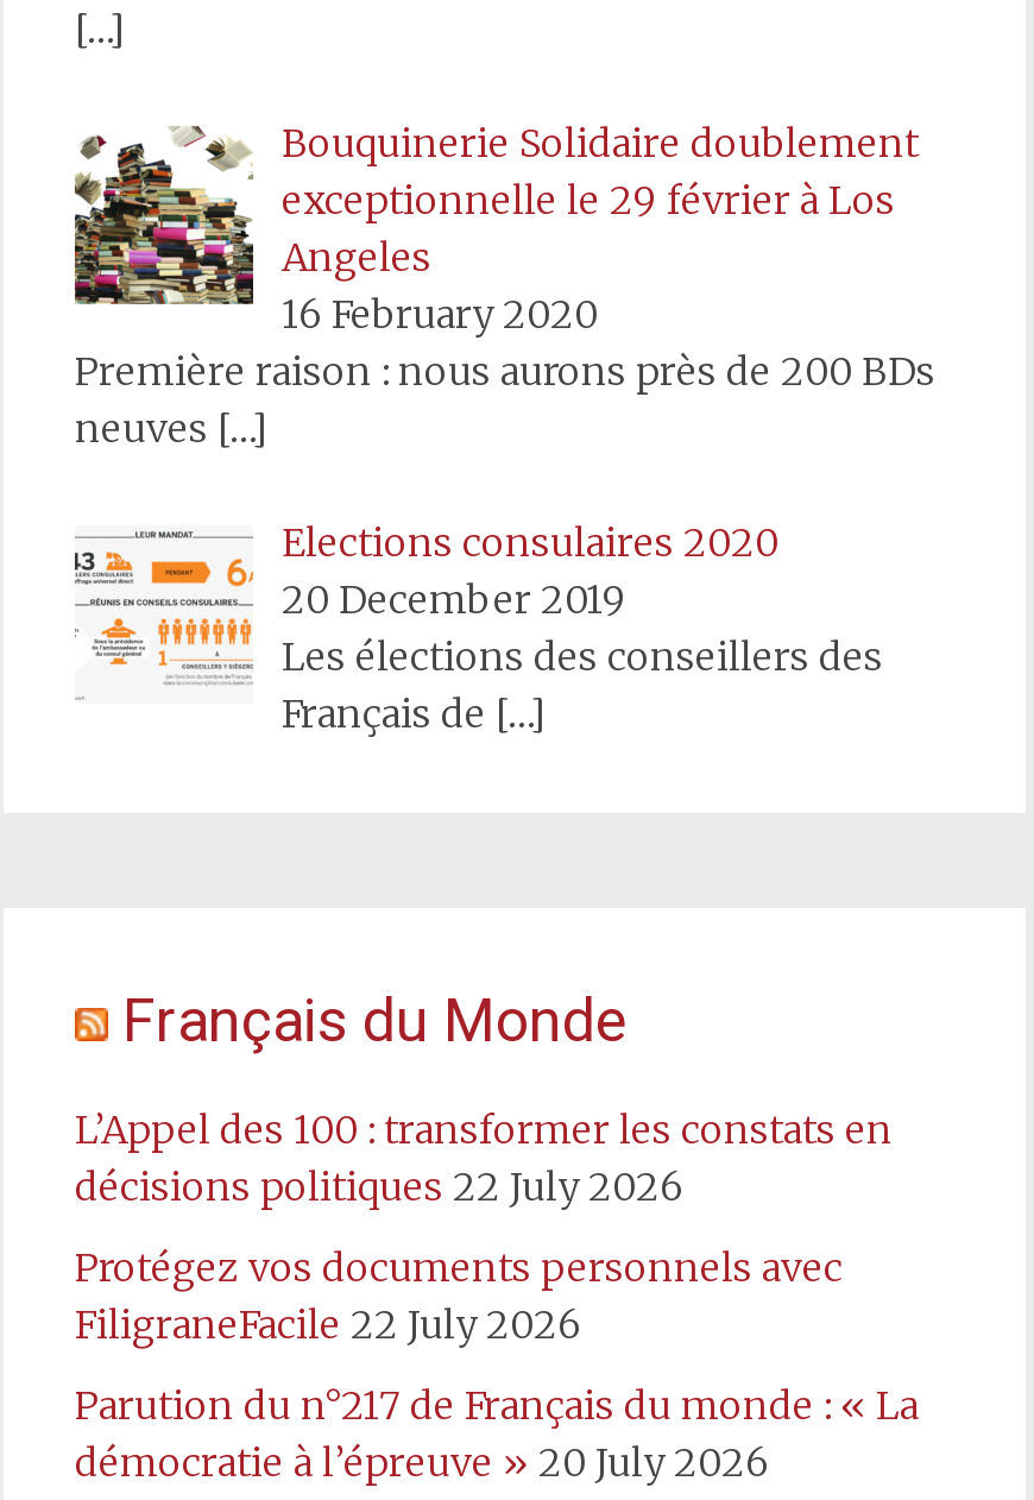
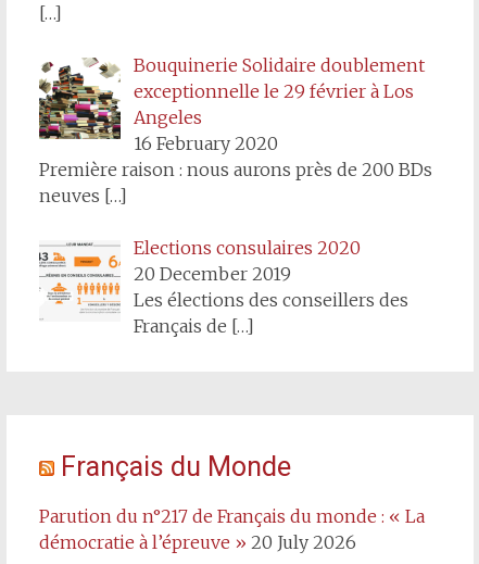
- L’Appel des 100 : transformer les constats en
- décisions politiques 22 July 2026
- Protégez vos documents personnels avec
- FiligraneFacile 22 July 2026
